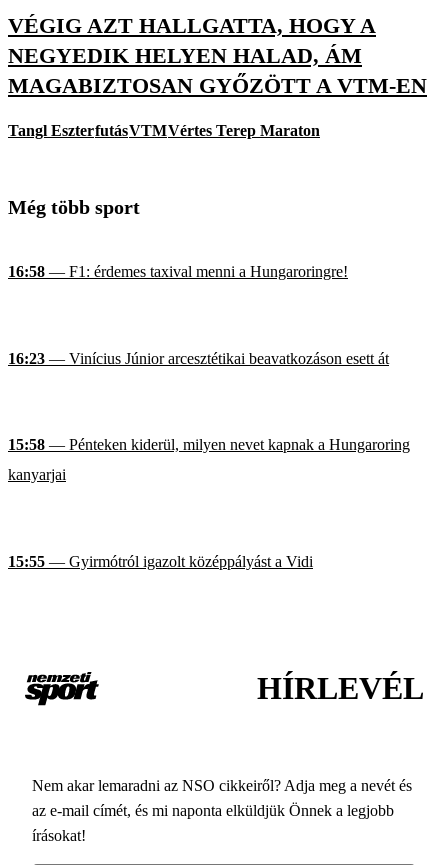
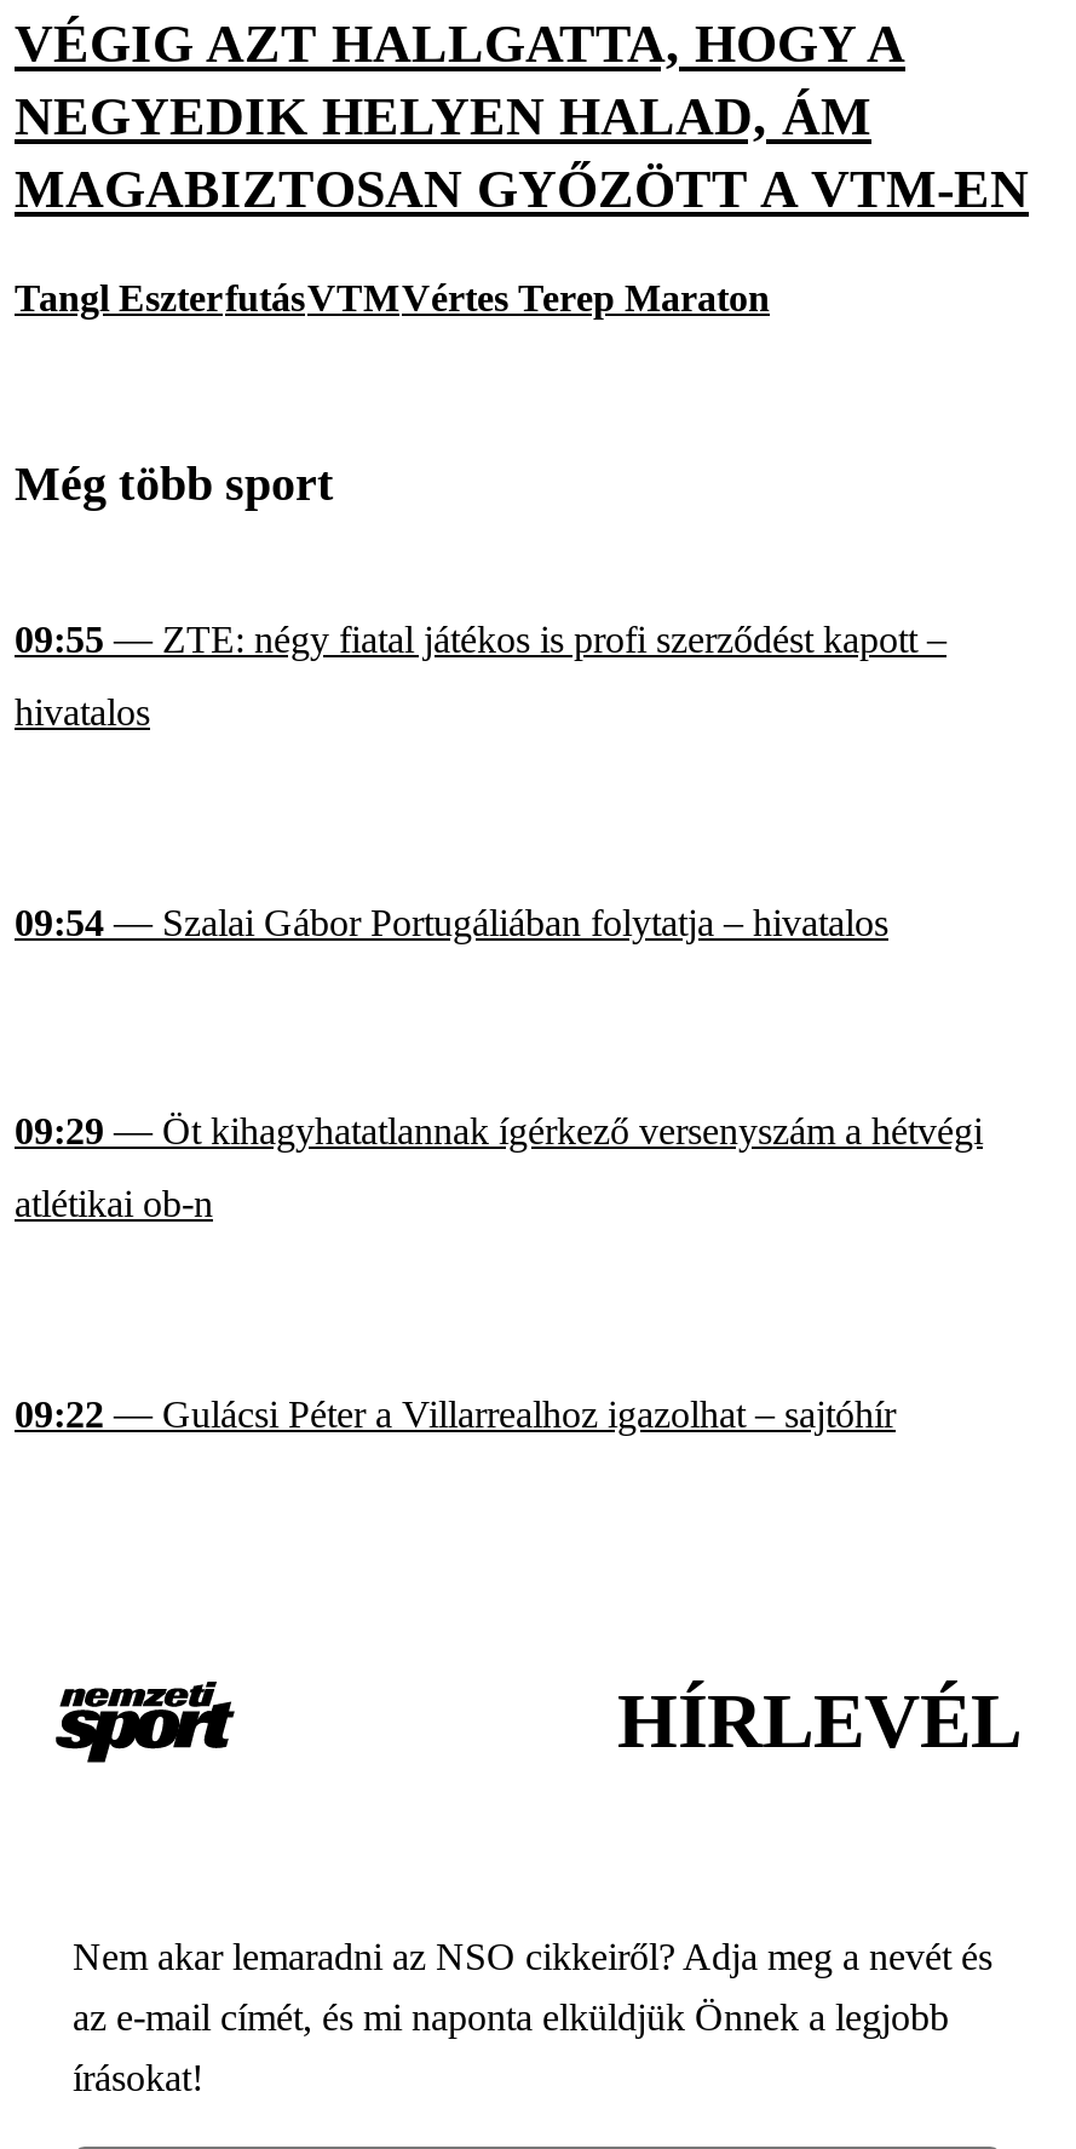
- 16:58 — F1: érdemes taxival menni a Hungaroringre!
+ 09:55 — ZTE: négy fiatal játékos is profi szerződést kapott –
+ hivatalos

- 16:23 — Vinícius Júnior arcesztétikai beavatkozáson esett át
+ 09:54 — Szalai Gábor Portugáliában folytatja – hivatalos

- 15:58 — Pénteken kiderül, milyen nevet kapnak a Hungaroring
- kanyarjai
+ 09:29 — Öt kihagyhatatlannak ígérkező versenyszám a hétvégi
+ atlétikai ob-n

- 15:55 — Gyirmótról igazolt középpályást a Vidi
+ 09:22 — Gulácsi Péter a Villarrealhoz igazolhat – sajtóhír
